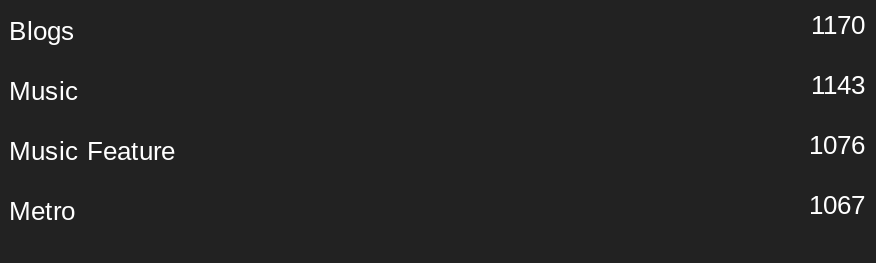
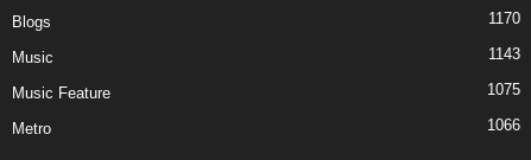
- 1076
+ 1075

- 1067
+ 1066
